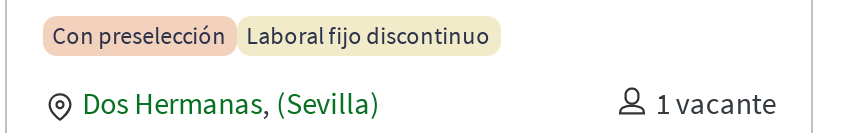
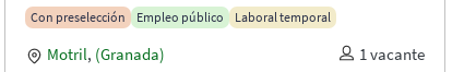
- Laboral fijo discontinuo
+ Empleo público
+ Laboral temporal

- Dos Hermanas, (Sevilla)
+ Motril, (Granada)
